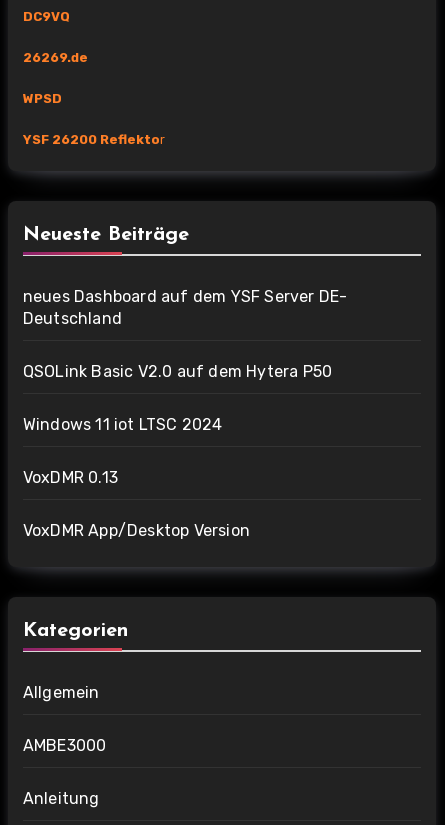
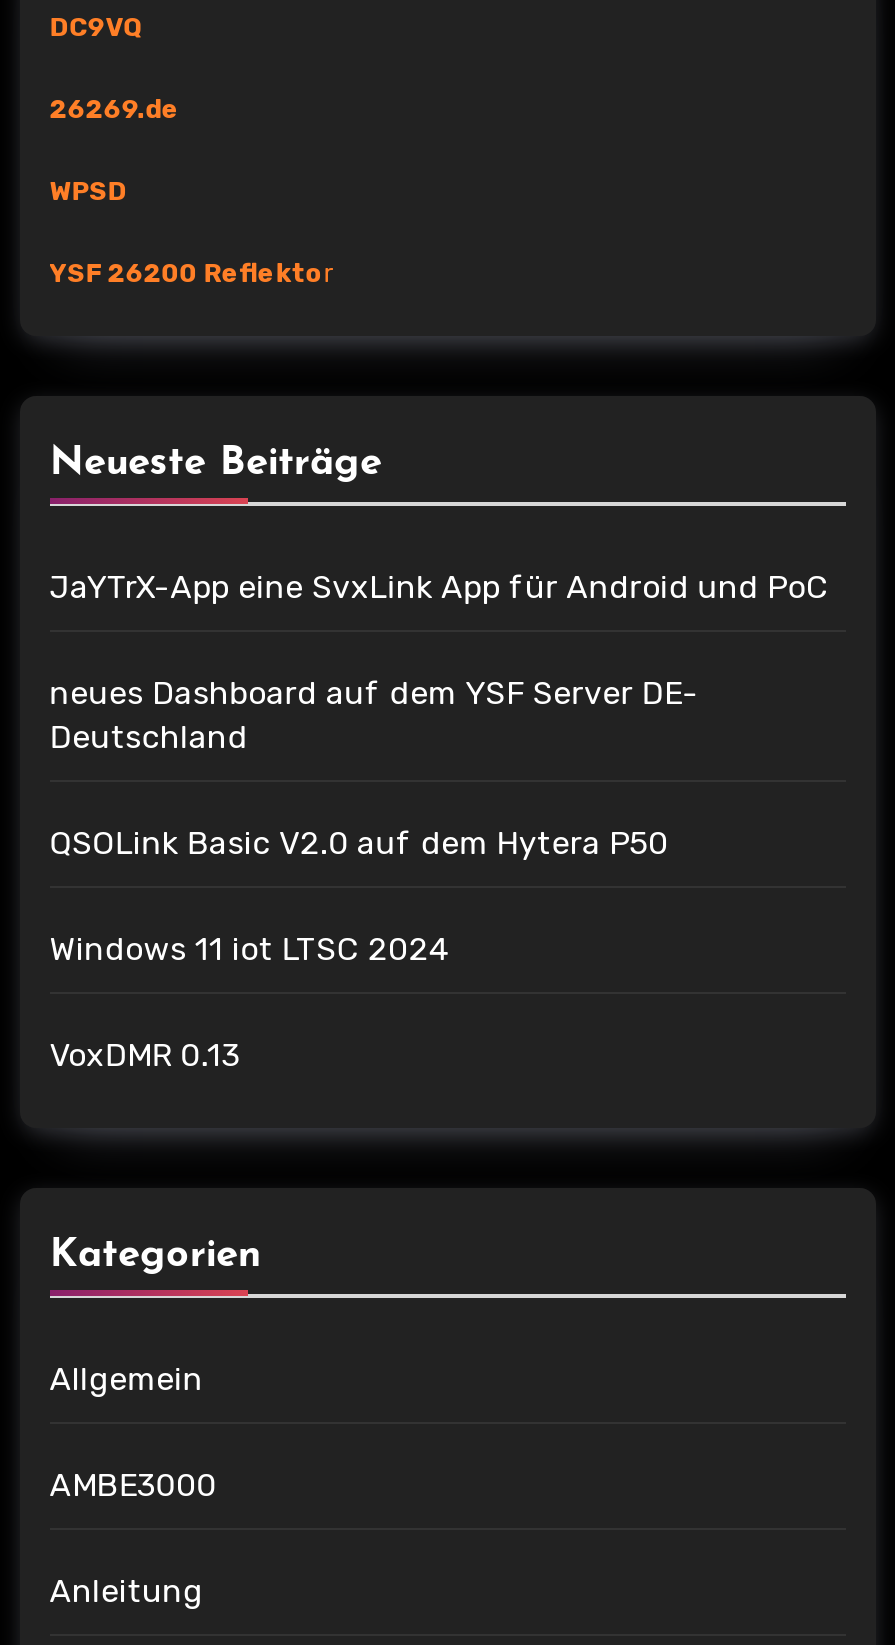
+ JaYTrX-App eine SvxLink App für Android und PoC

moved down: neues Dashboard auf dem YSF Server DE- | Deutschland | QSOLink Basic V2.0 auf dem Hytera P50 | Windows 11 iot LTSC 2024 | VoxDMR 0.13

- VoxDMR App/Desktop Version
